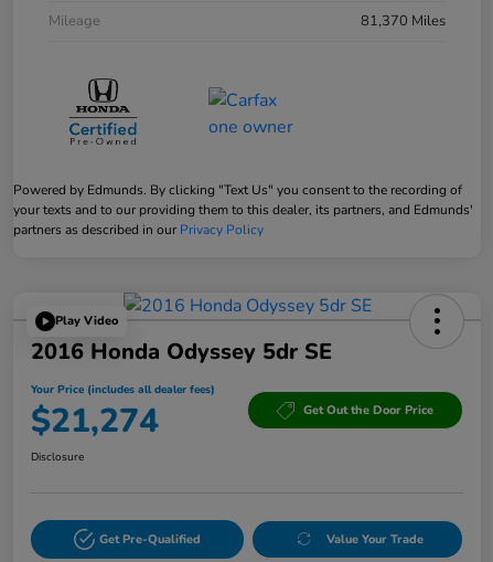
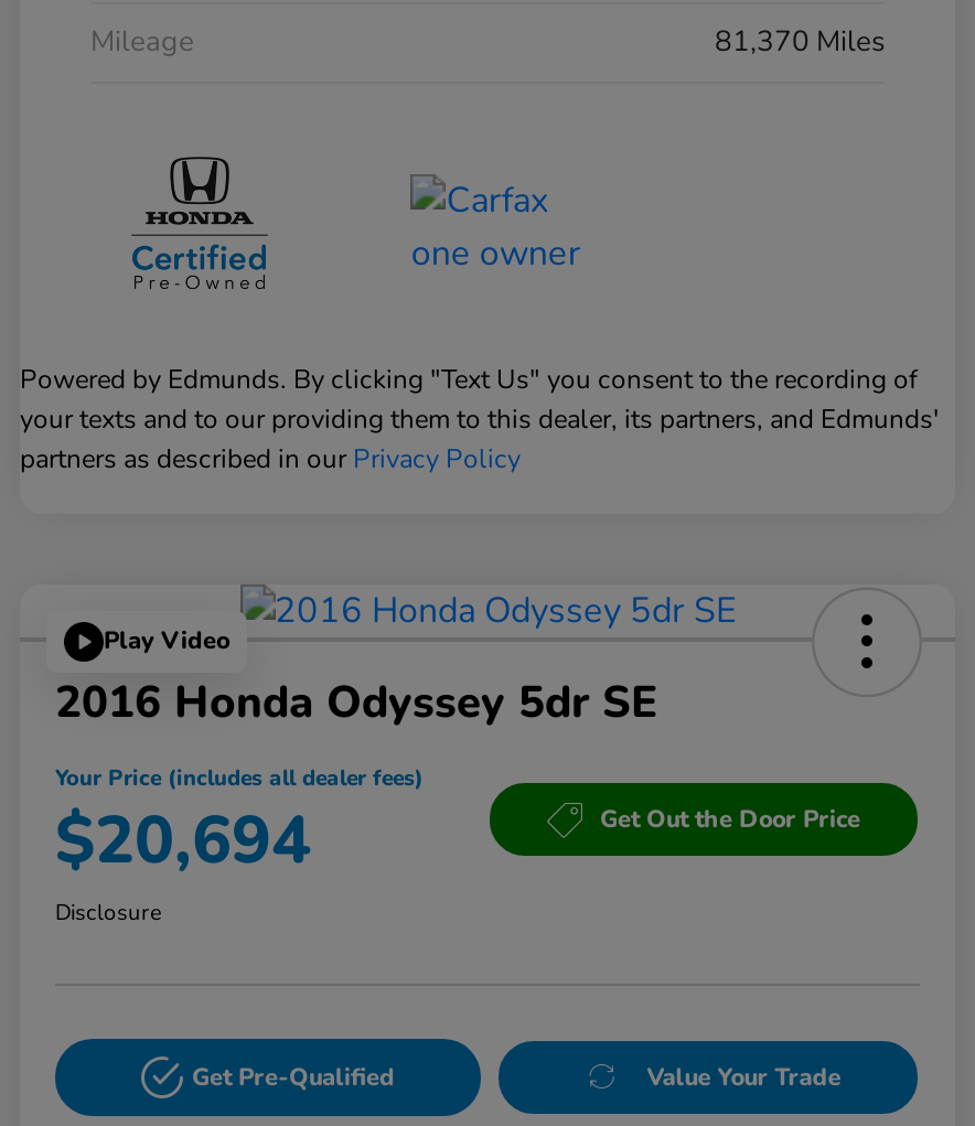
- $21,274
+ $20,694
